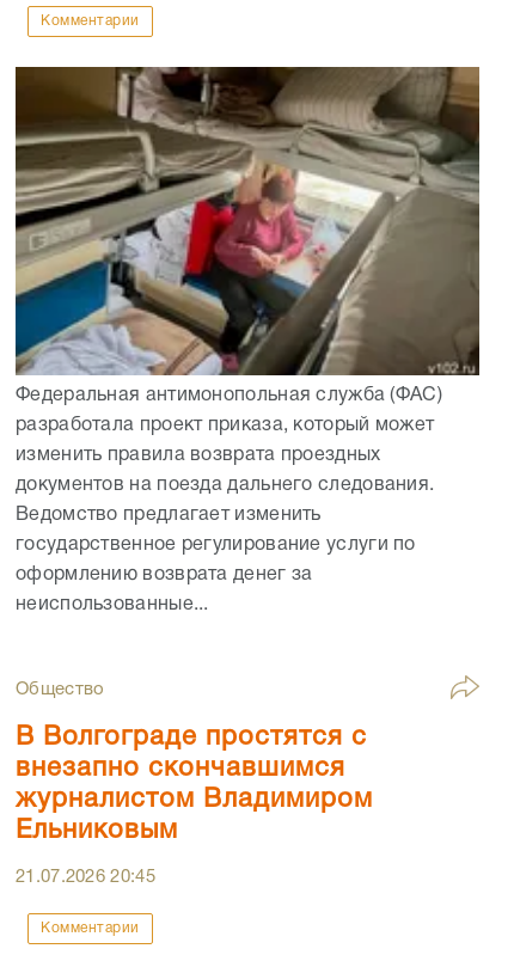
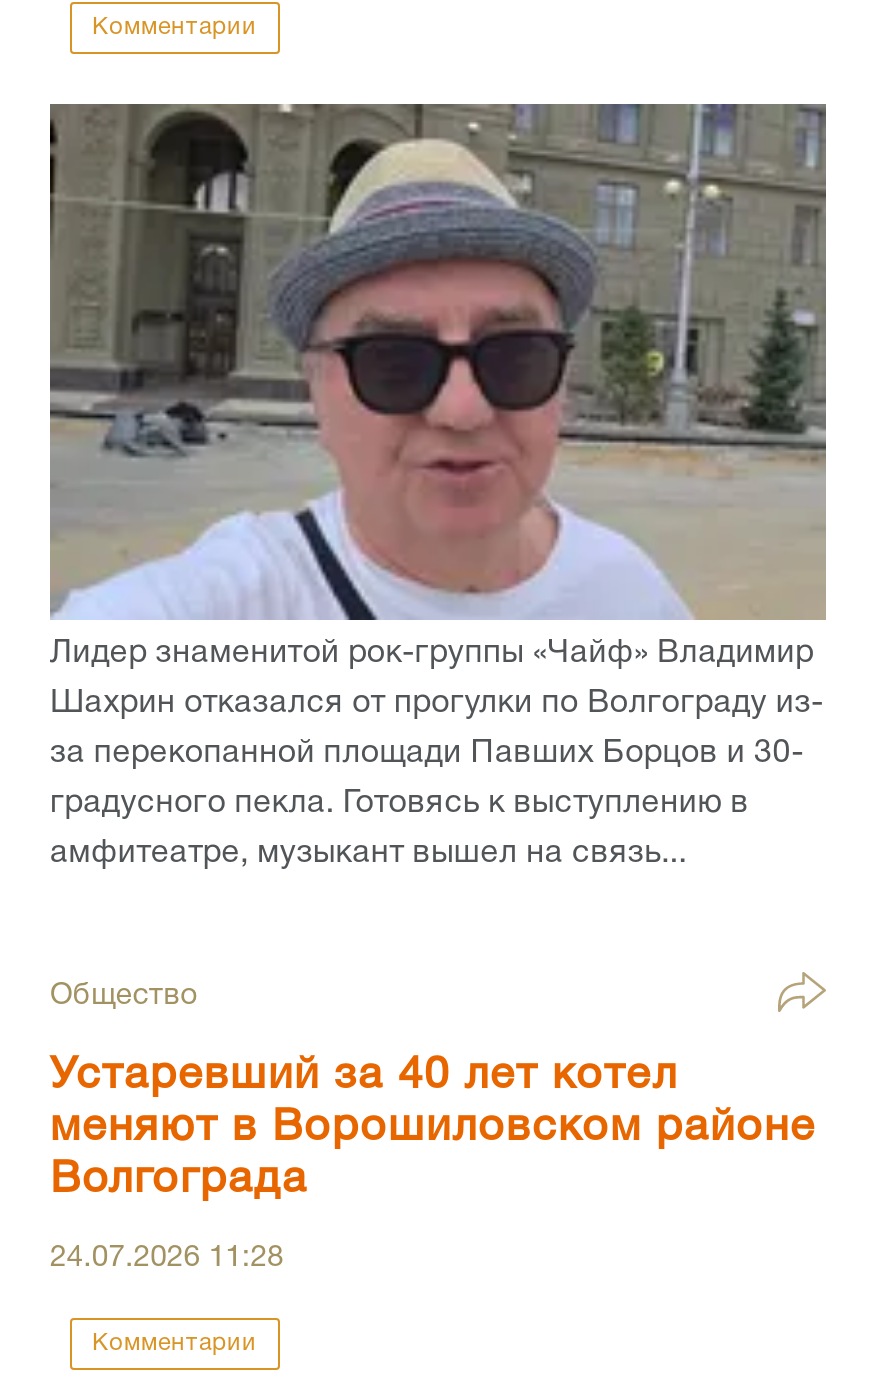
- [image]
- Федеральная антимонопольная служба (ФАС)
- разработала проект приказа, который может
- изменить правила возврата проездных
- документов на поезда дальнего следования.
- Ведомство предлагает изменить
- государственное регулирование услуги по
- оформлению возврата денег за
- неиспользованные...
+ [image]
+ Лидер знаменитой рок-группы «Чайф» Владимир
+ Шахрин отказался от прогулки по Волгограду из-
+ за перекопанной площади Павших Борцов и 30-
+ градусного пекла. Готовясь к выступлению в
+ амфитеатре, музыкант вышел на связь...

- В Волгограде простятся с
- внезапно скончавшимся
- журналистом Владимиром
- Ельниковым
+ Устаревший за 40 лет котел
+ меняют в Ворошиловском районе
+ Волгограда

- 21.07.2026 20:45
+ 24.07.2026 11:28
